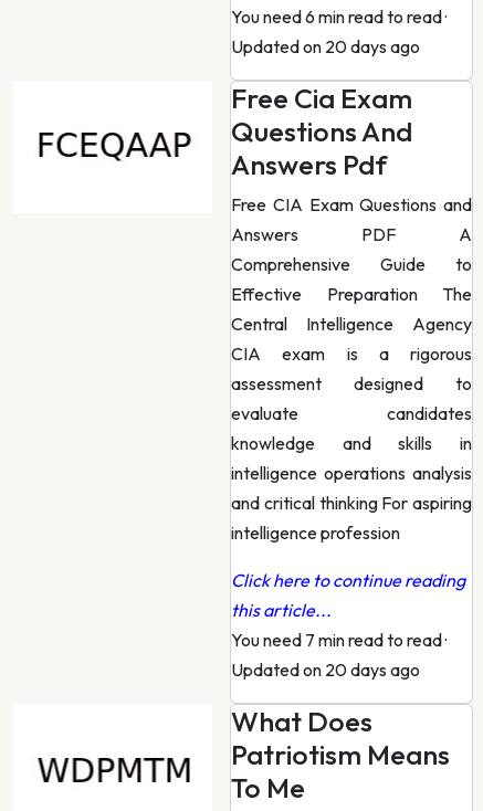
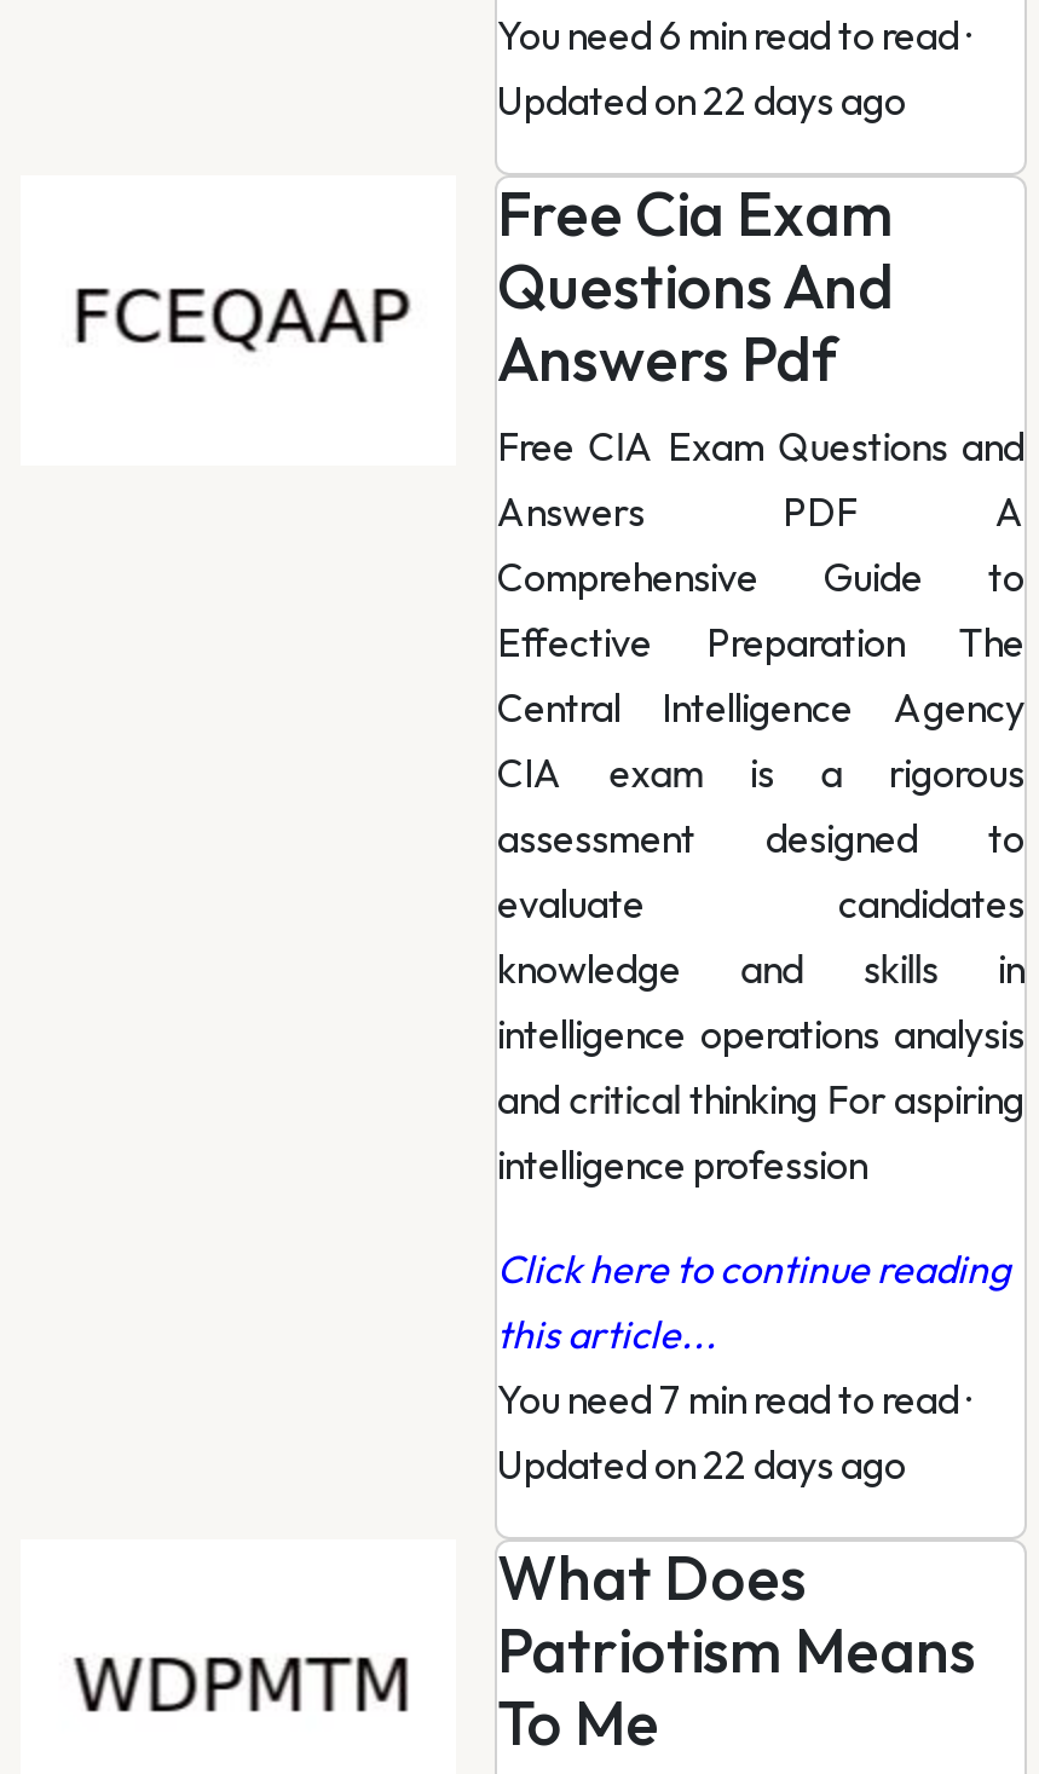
- Updated on 20 days ago
+ Updated on 22 days ago

- Updated on 20 days ago
+ Updated on 22 days ago
